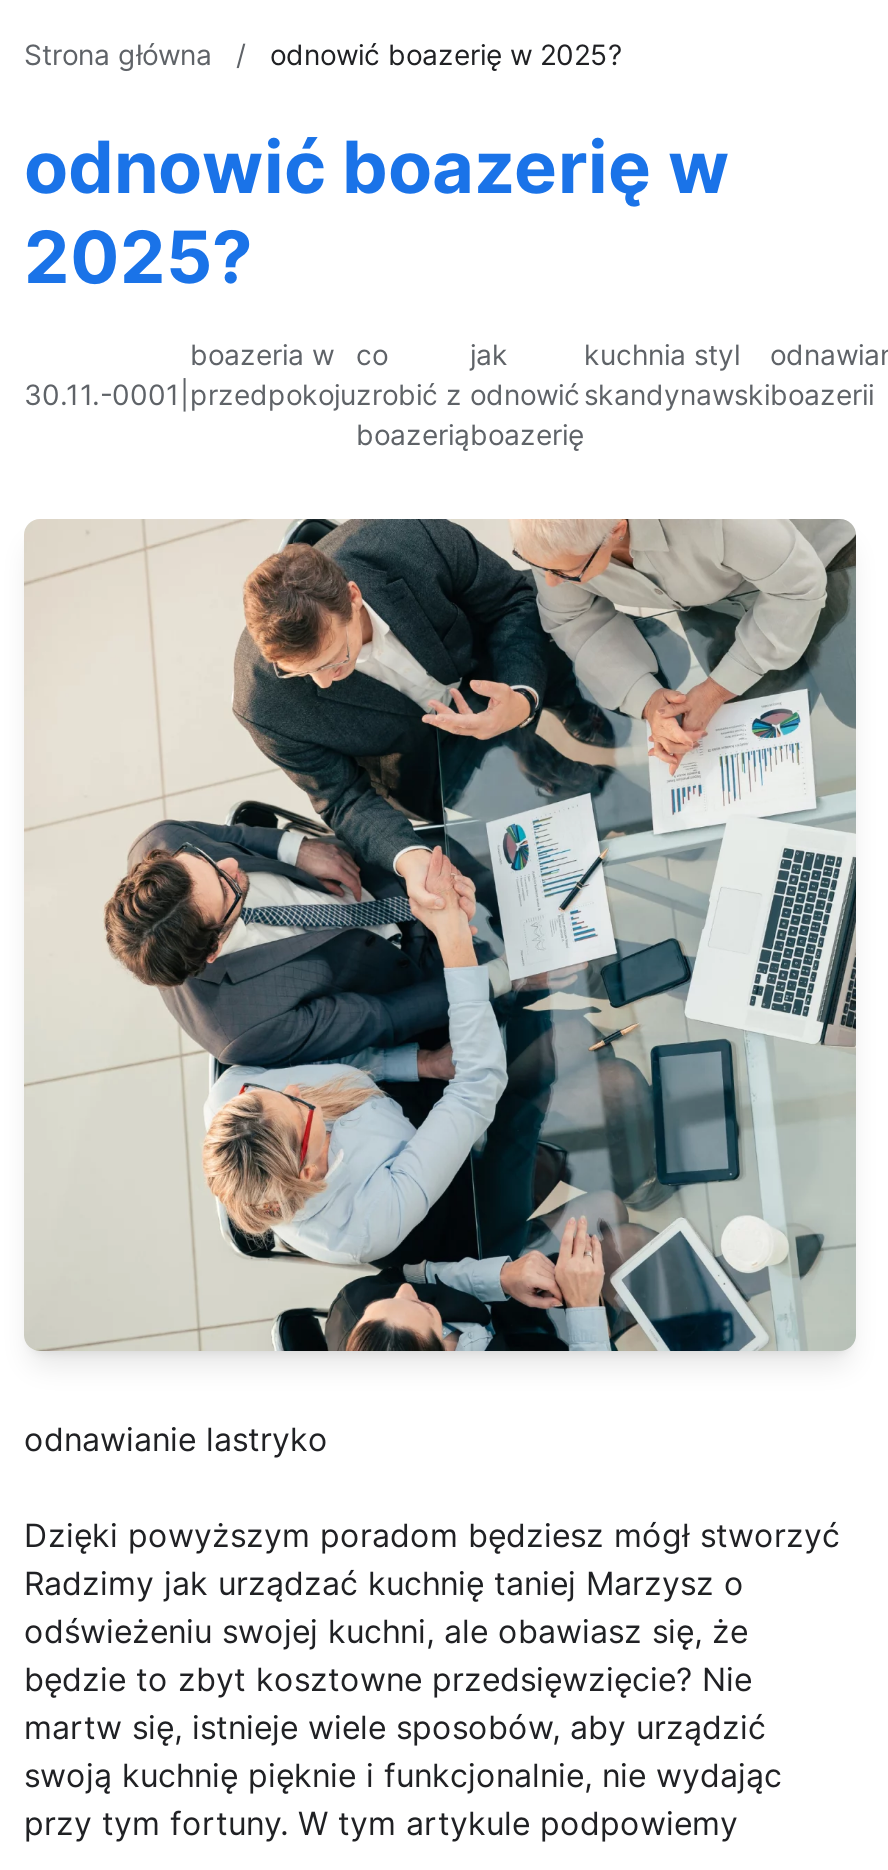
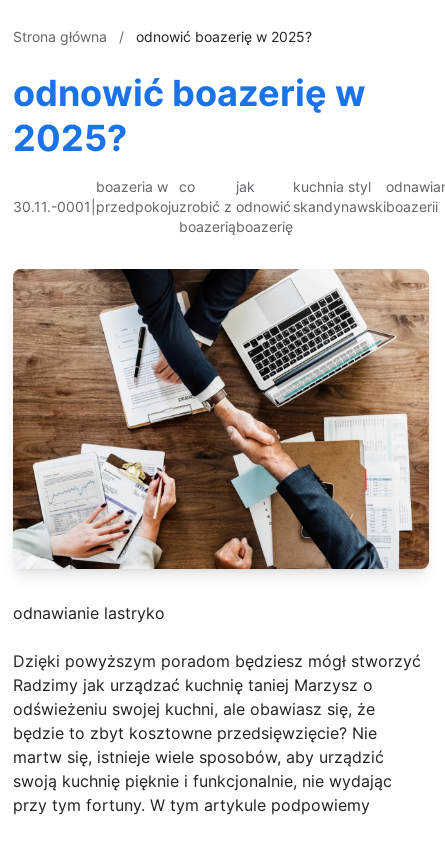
- [image]
+ [image]
